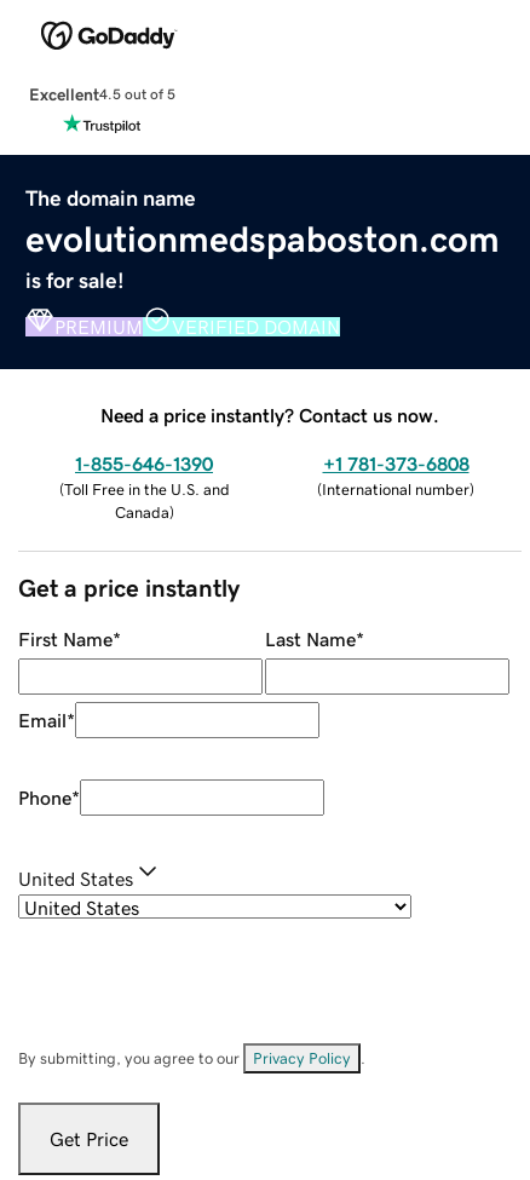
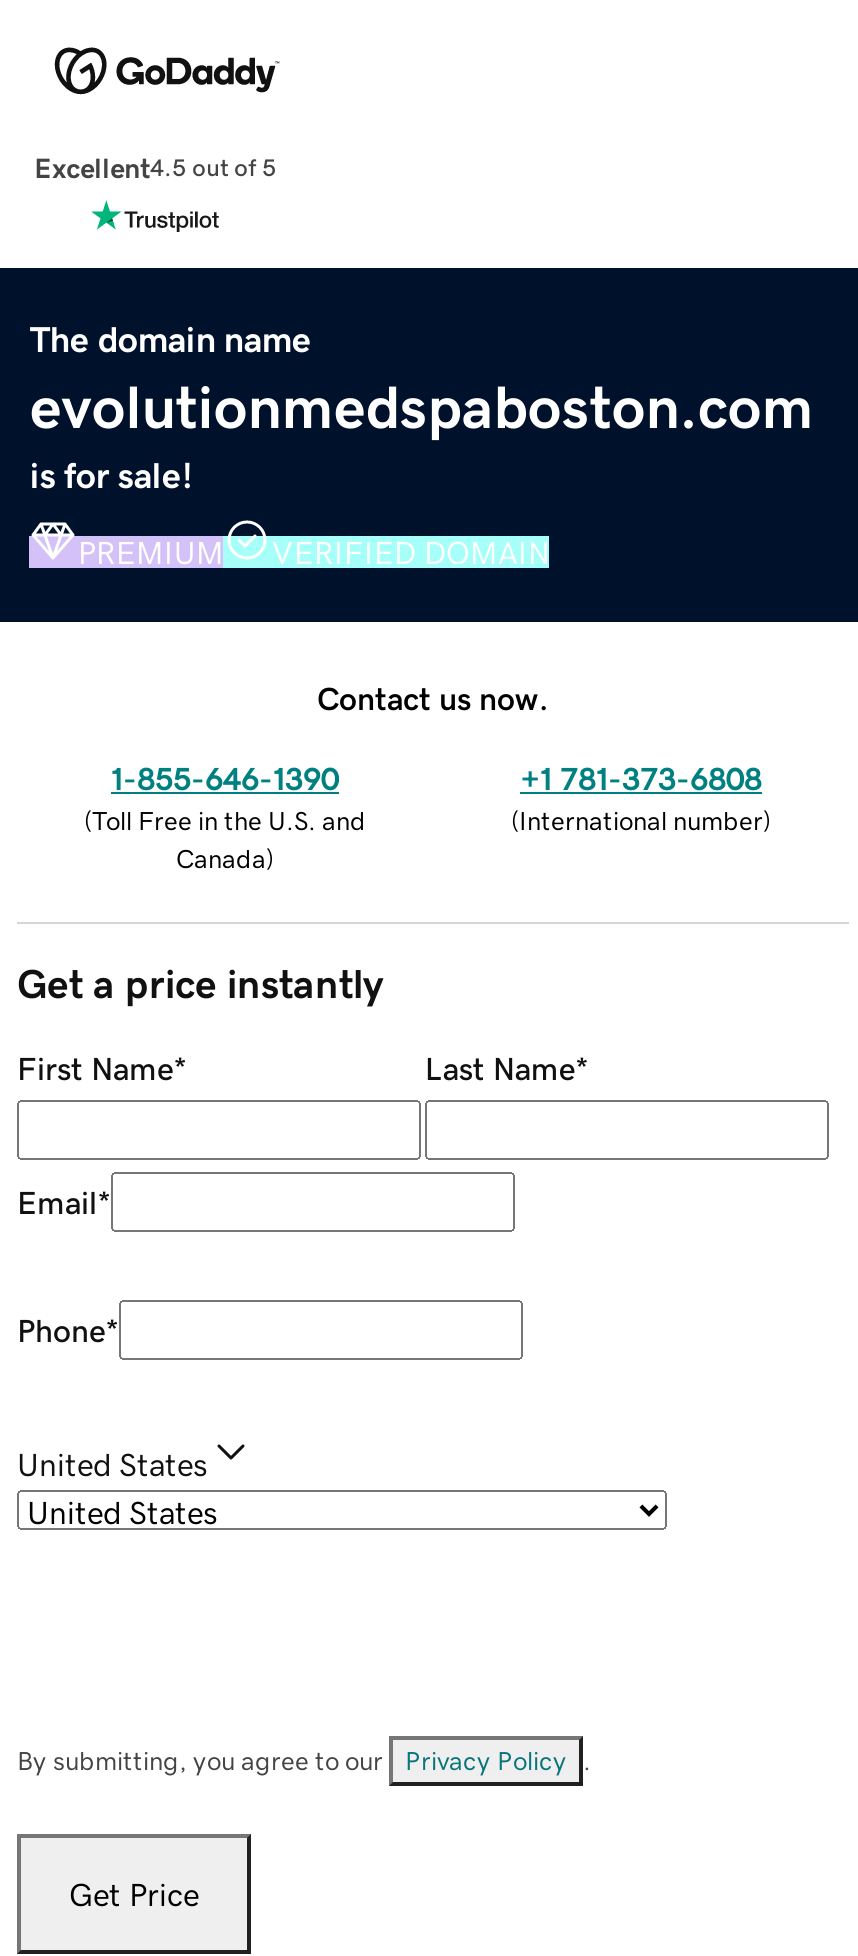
- Need a price instantly? Contact us now.
+ Contact us now.
